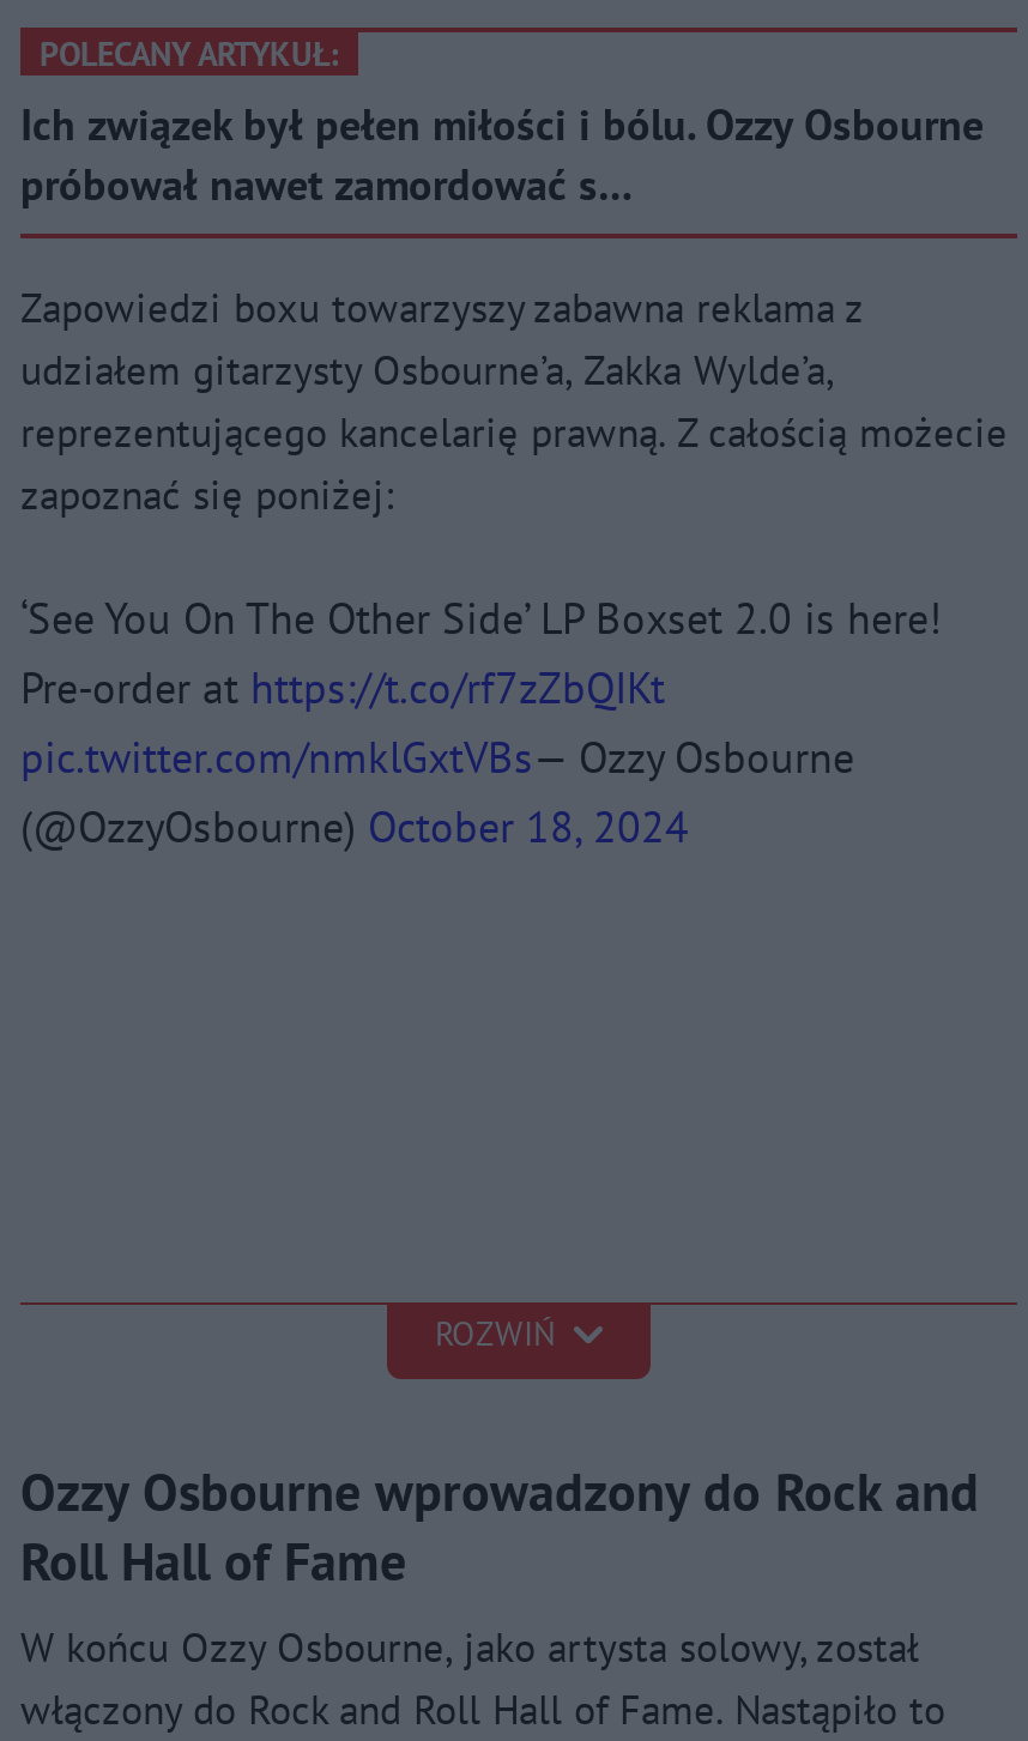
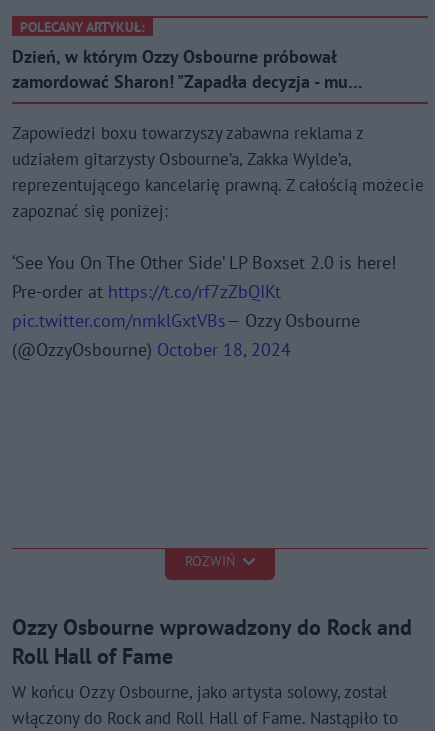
- Ich związek był pełen miłości i bólu. Ozzy Osbourne
- próbował nawet zamordować s…
+ Dzień, w którym Ozzy Osbourne próbował
+ zamordować Sharon! "Zapadła decyzja - mu…
